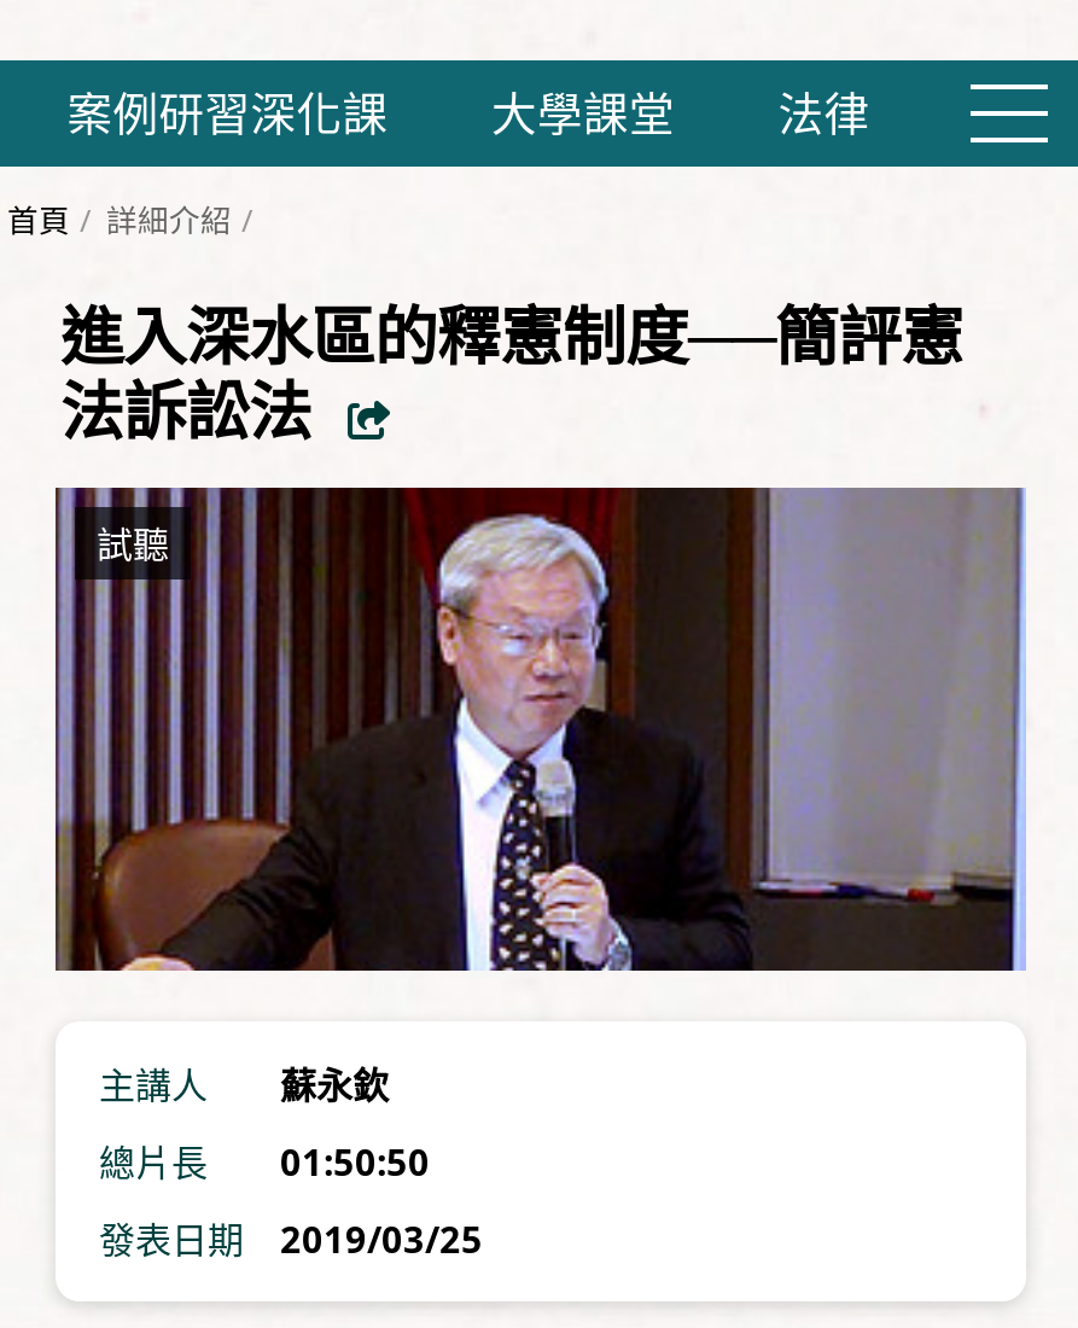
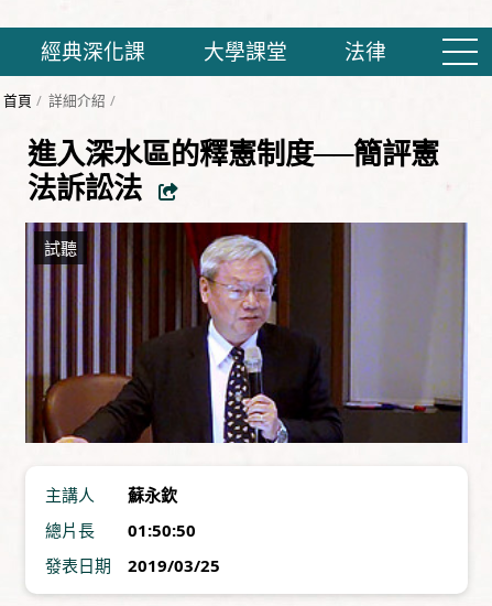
- 案例研習深化課
+ 經典深化課
